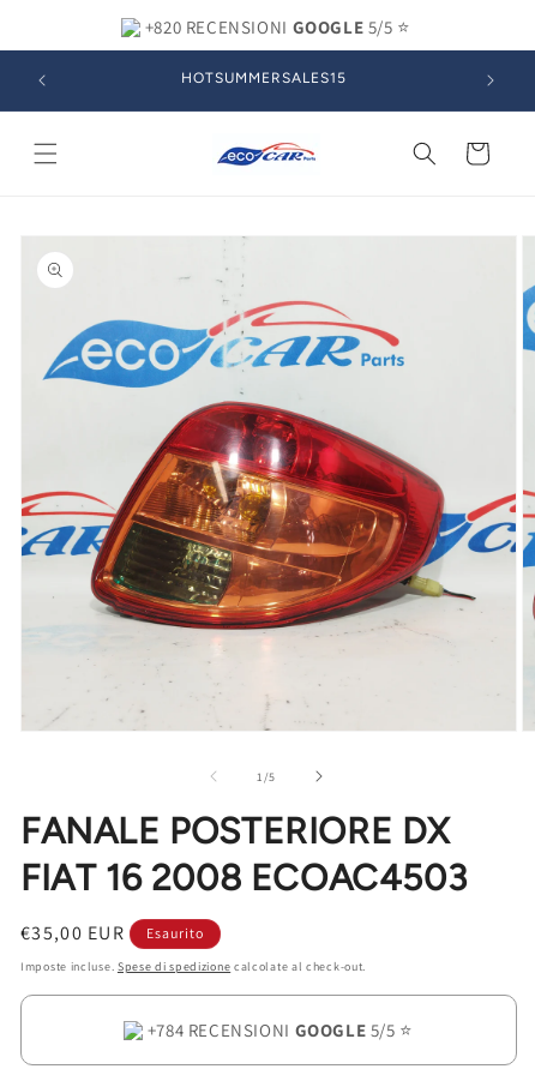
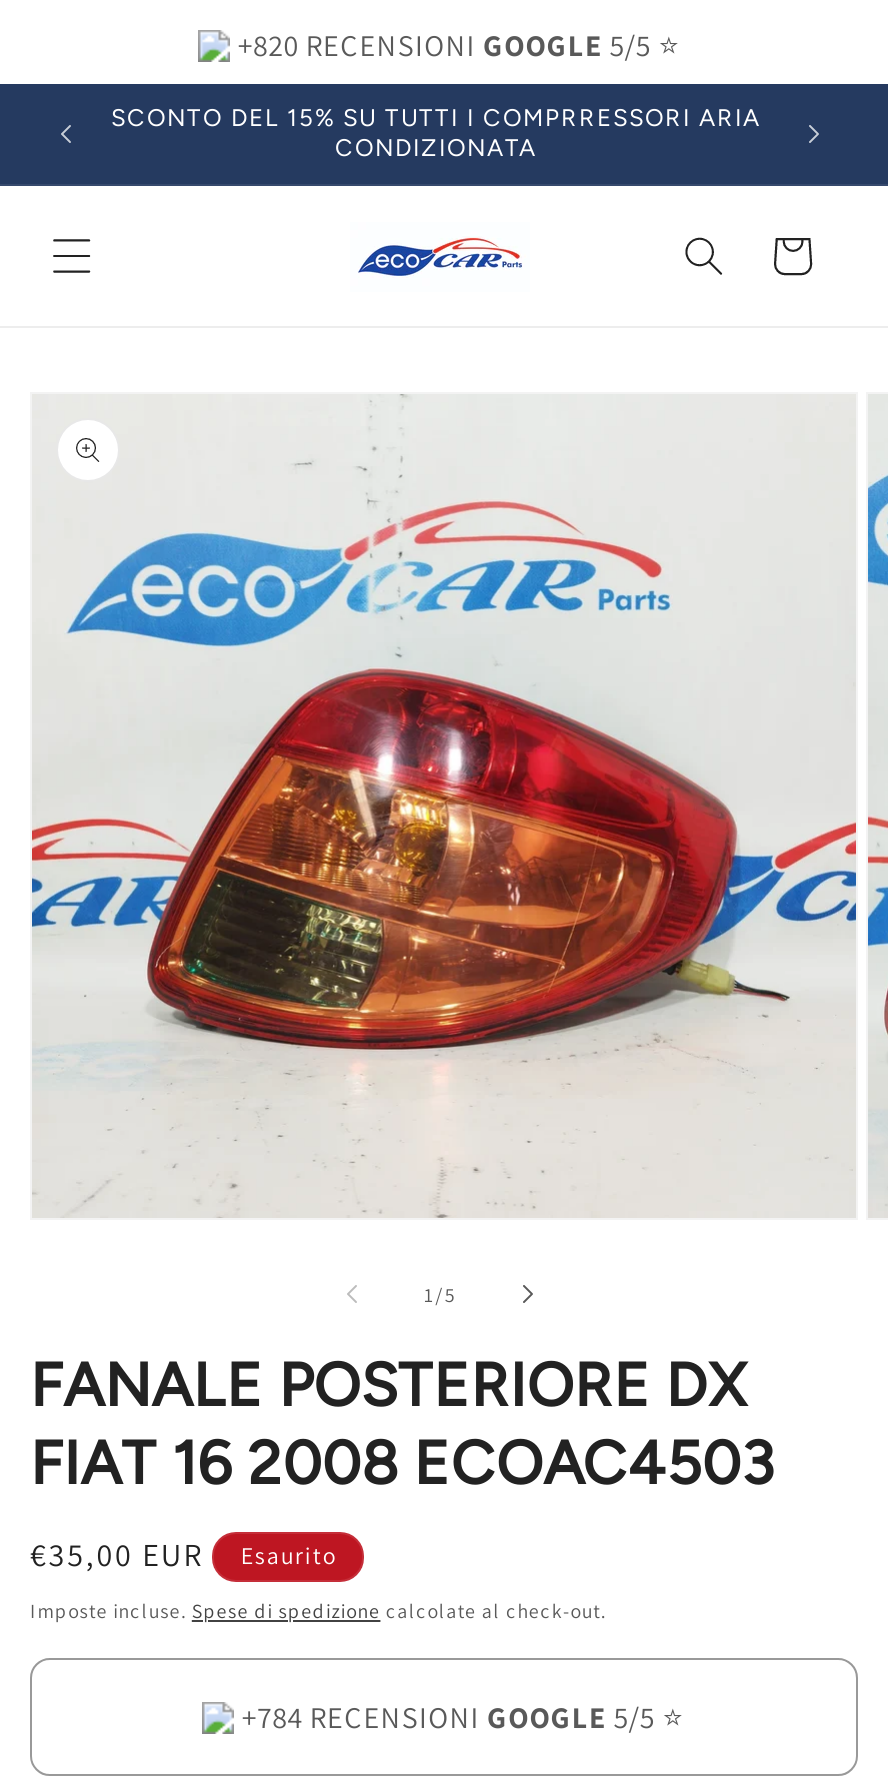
- HOTSUMMERSALES15
+ SCONTO DEL 15% SU TUTTI I COMPRRESSORI ARIA
+ CONDIZIONATA
